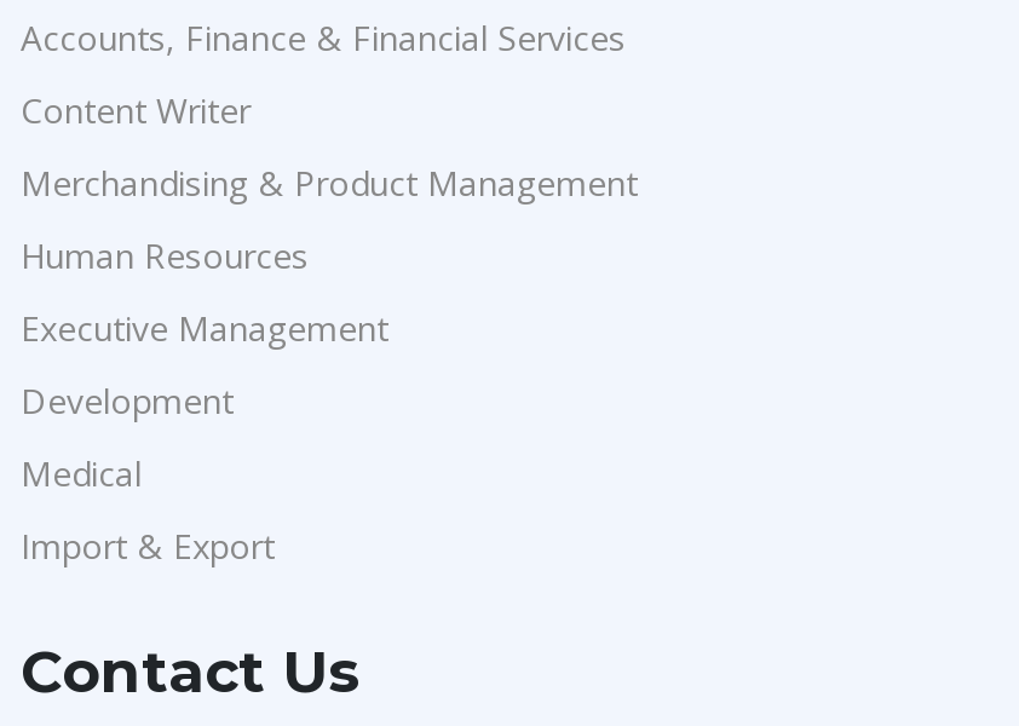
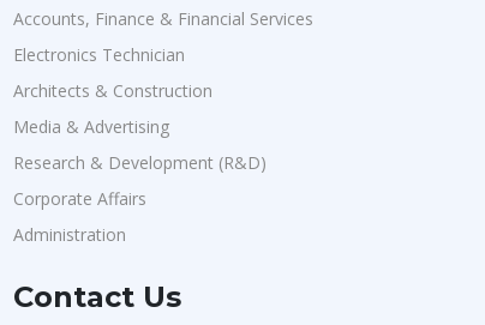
- Content Writer
- Merchandising & Product Management
- Human Resources
- Executive Management
- Development
- Medical
- Import & Export
+ Electronics Technician
+ Architects & Construction
+ Media & Advertising
+ Research & Development (R&D)
+ Corporate Affairs
+ Administration
